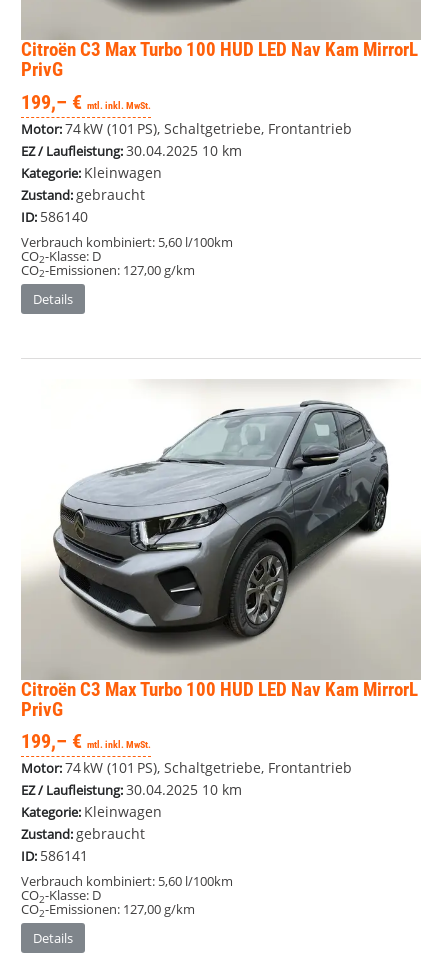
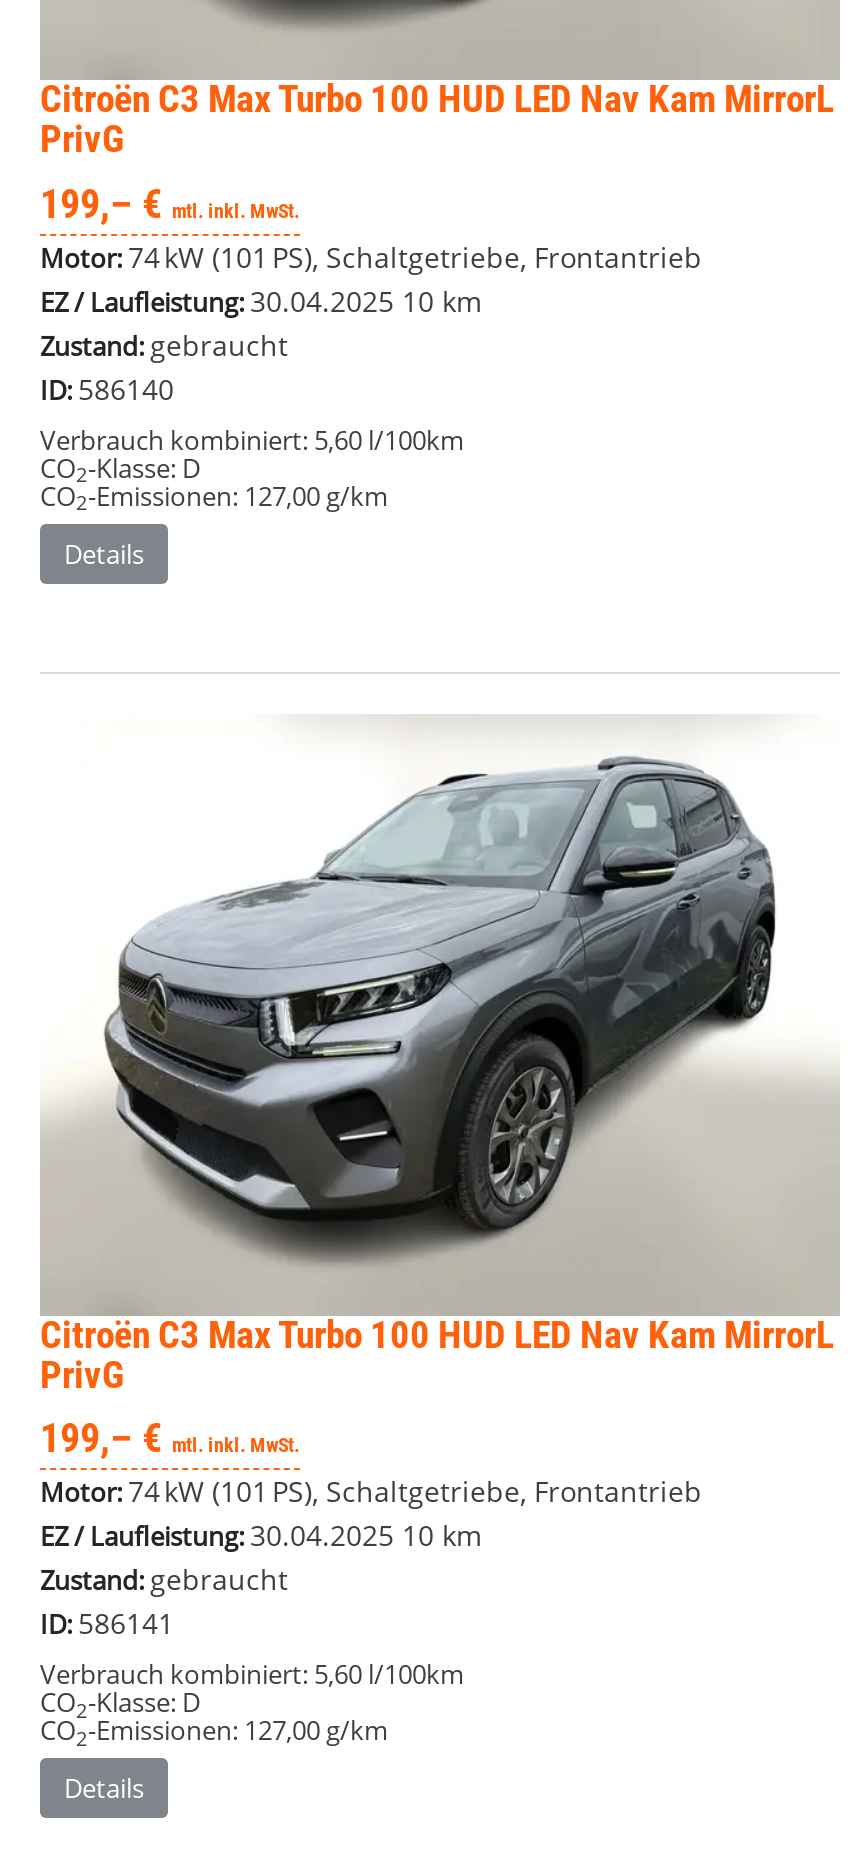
- Kategorie: Kleinwagen

- Kategorie: Kleinwagen
